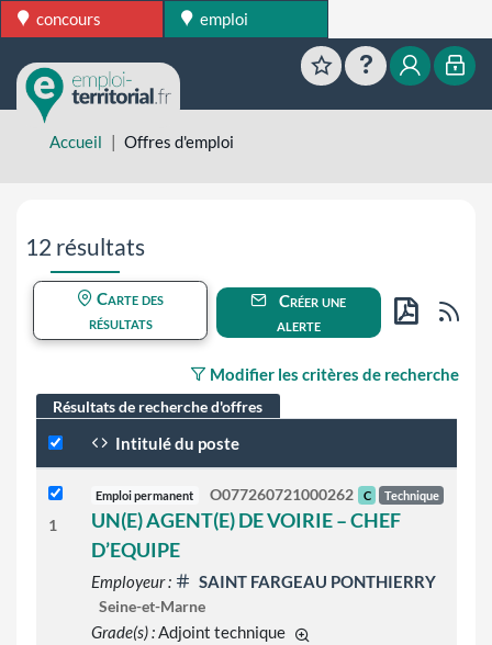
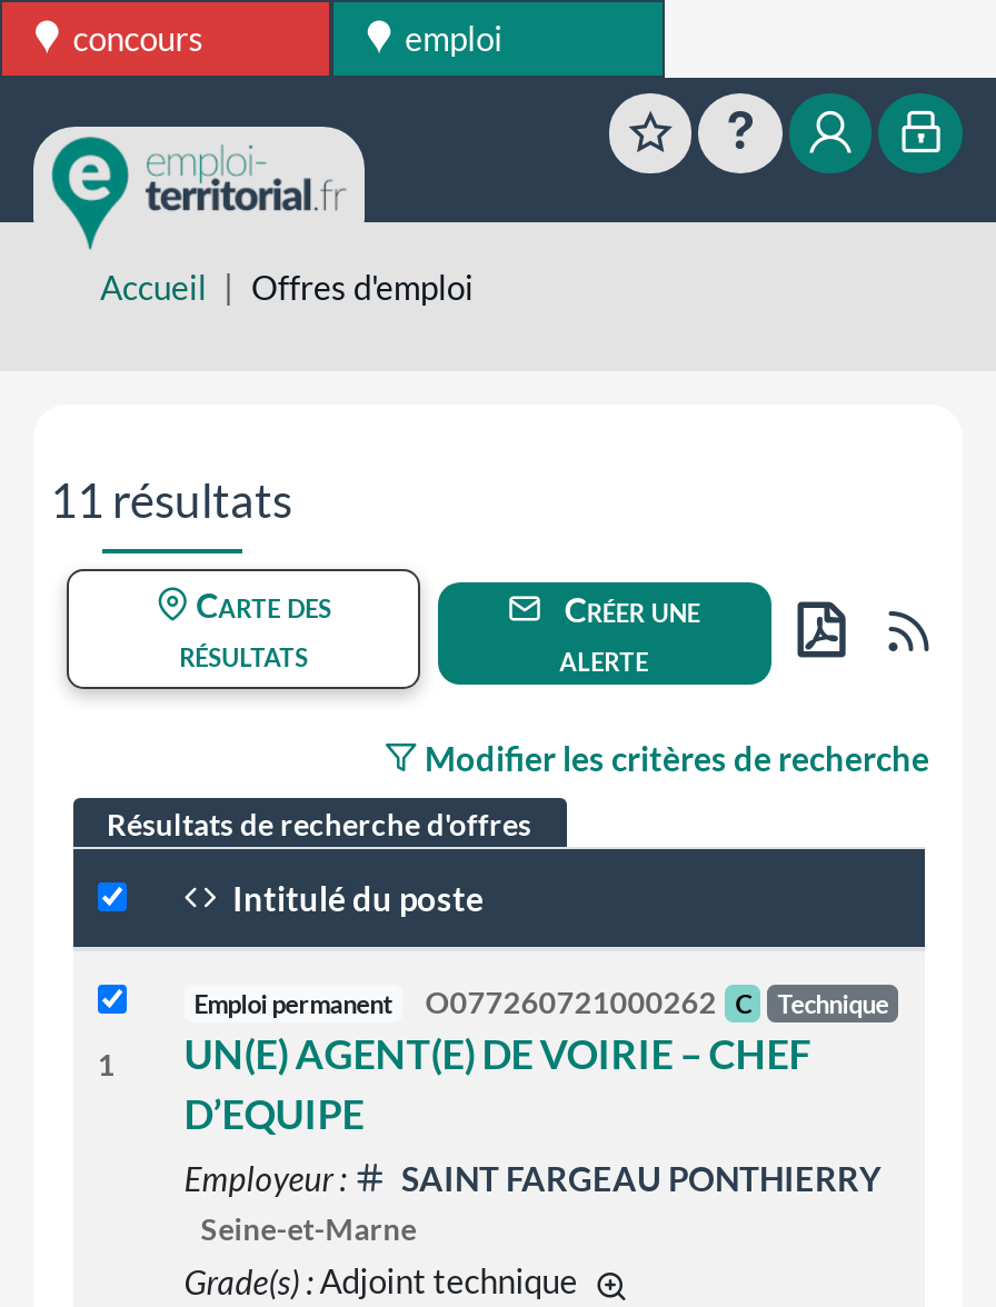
- 12 résultats
+ 11 résultats
